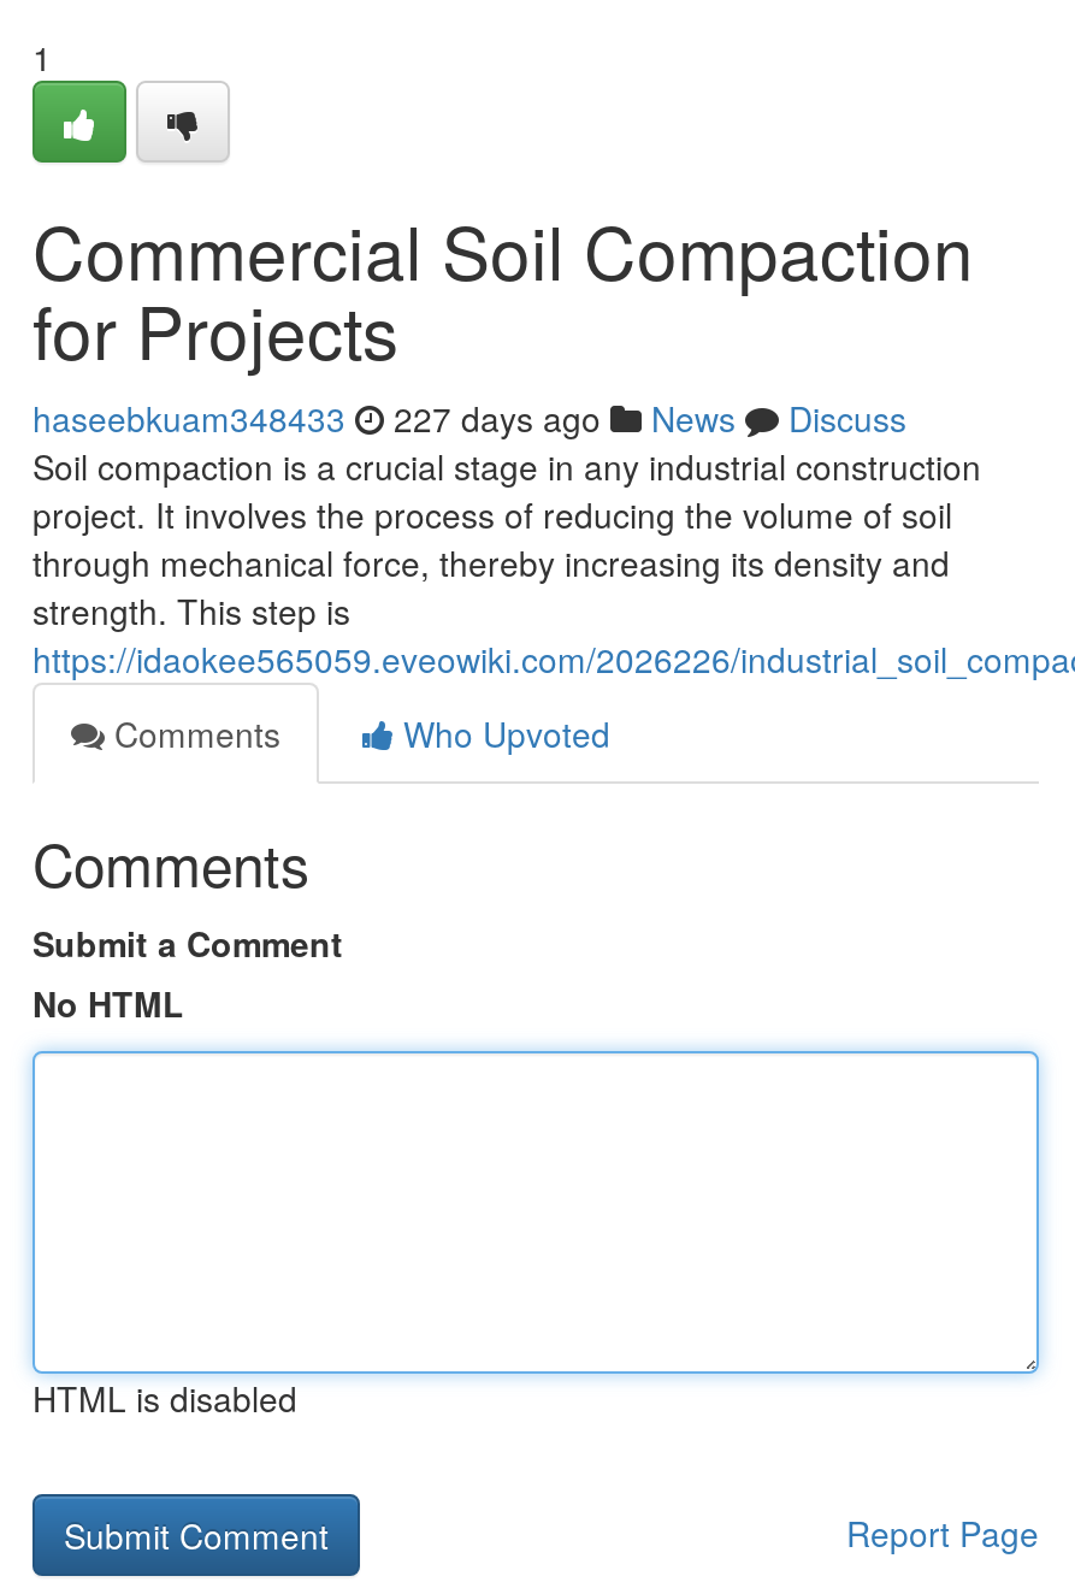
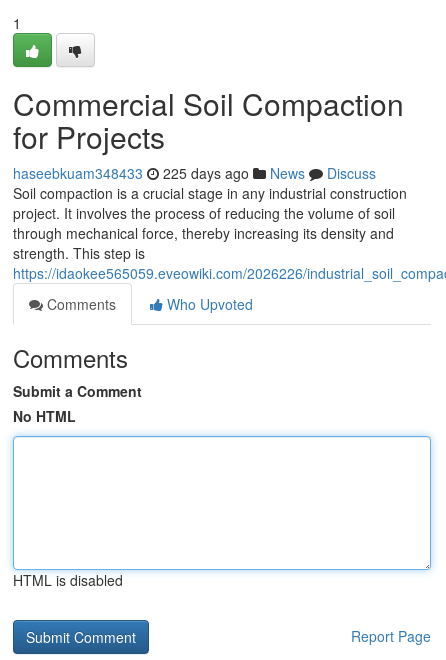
- haseebkuam348433 227 days ago News Discuss
+ haseebkuam348433 225 days ago News Discuss
